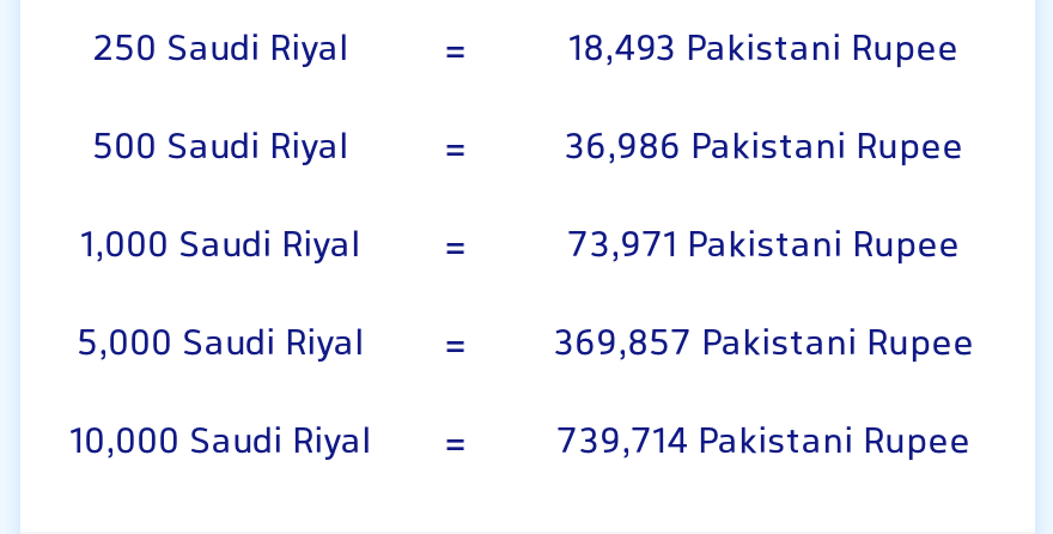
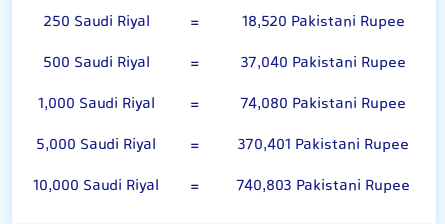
- 18,493 Pakistani Rupee
+ 18,520 Pakistani Rupee

- 36,986 Pakistani Rupee
+ 37,040 Pakistani Rupee

- 73,971 Pakistani Rupee
+ 74,080 Pakistani Rupee

- 369,857 Pakistani Rupee
+ 370,401 Pakistani Rupee

- 739,714 Pakistani Rupee
+ 740,803 Pakistani Rupee
